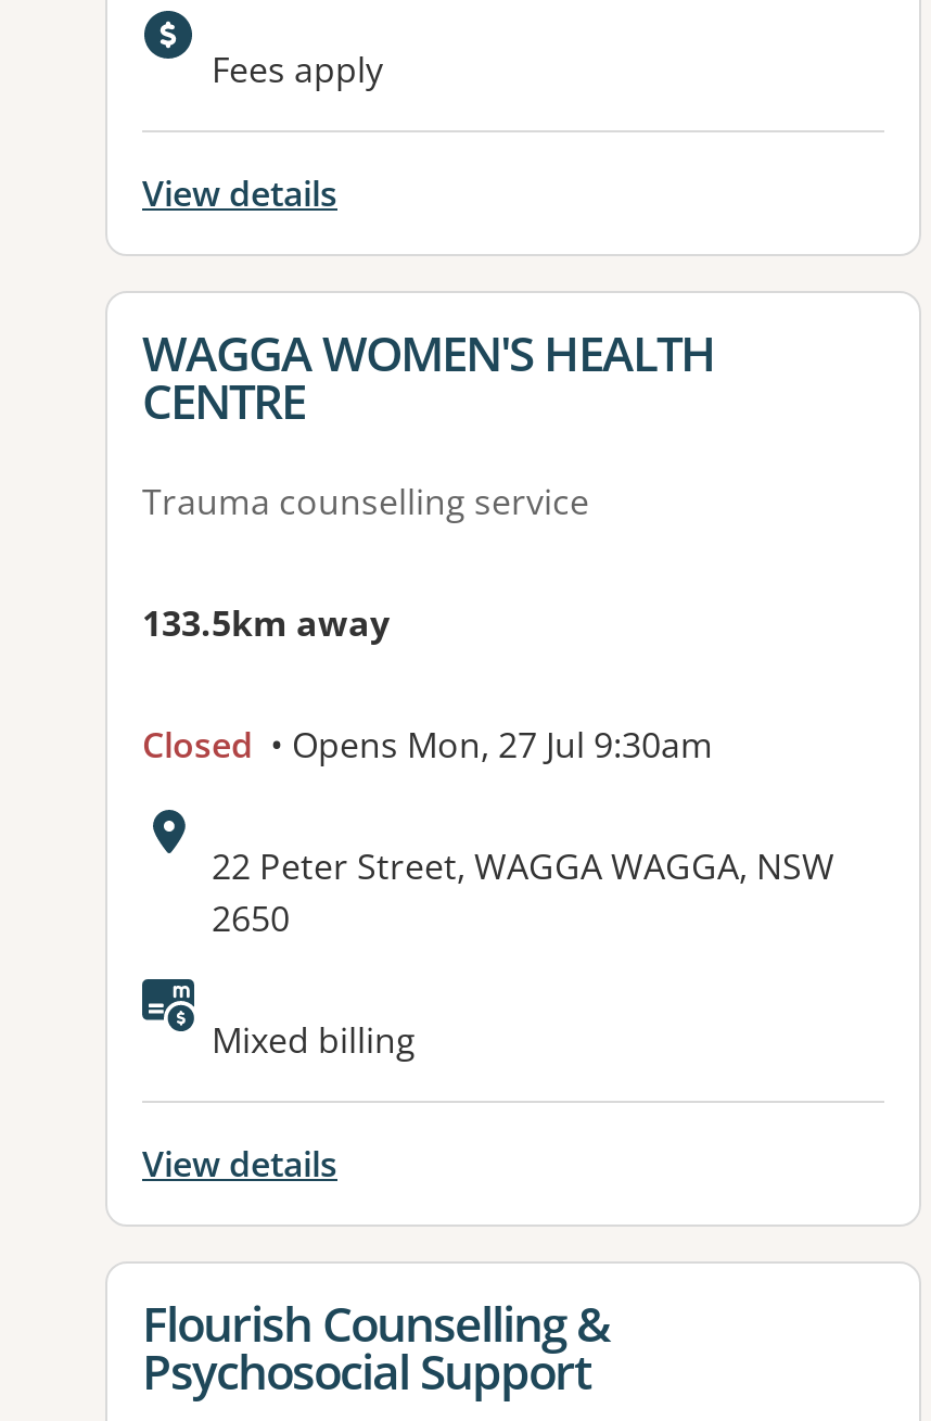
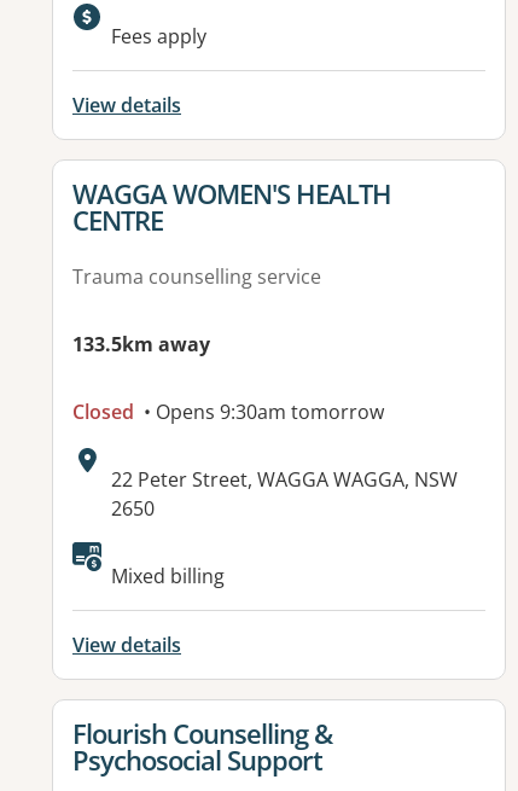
- Closed • Opens Mon, 27 Jul 9:30am
+ Closed • Opens 9:30am tomorrow
